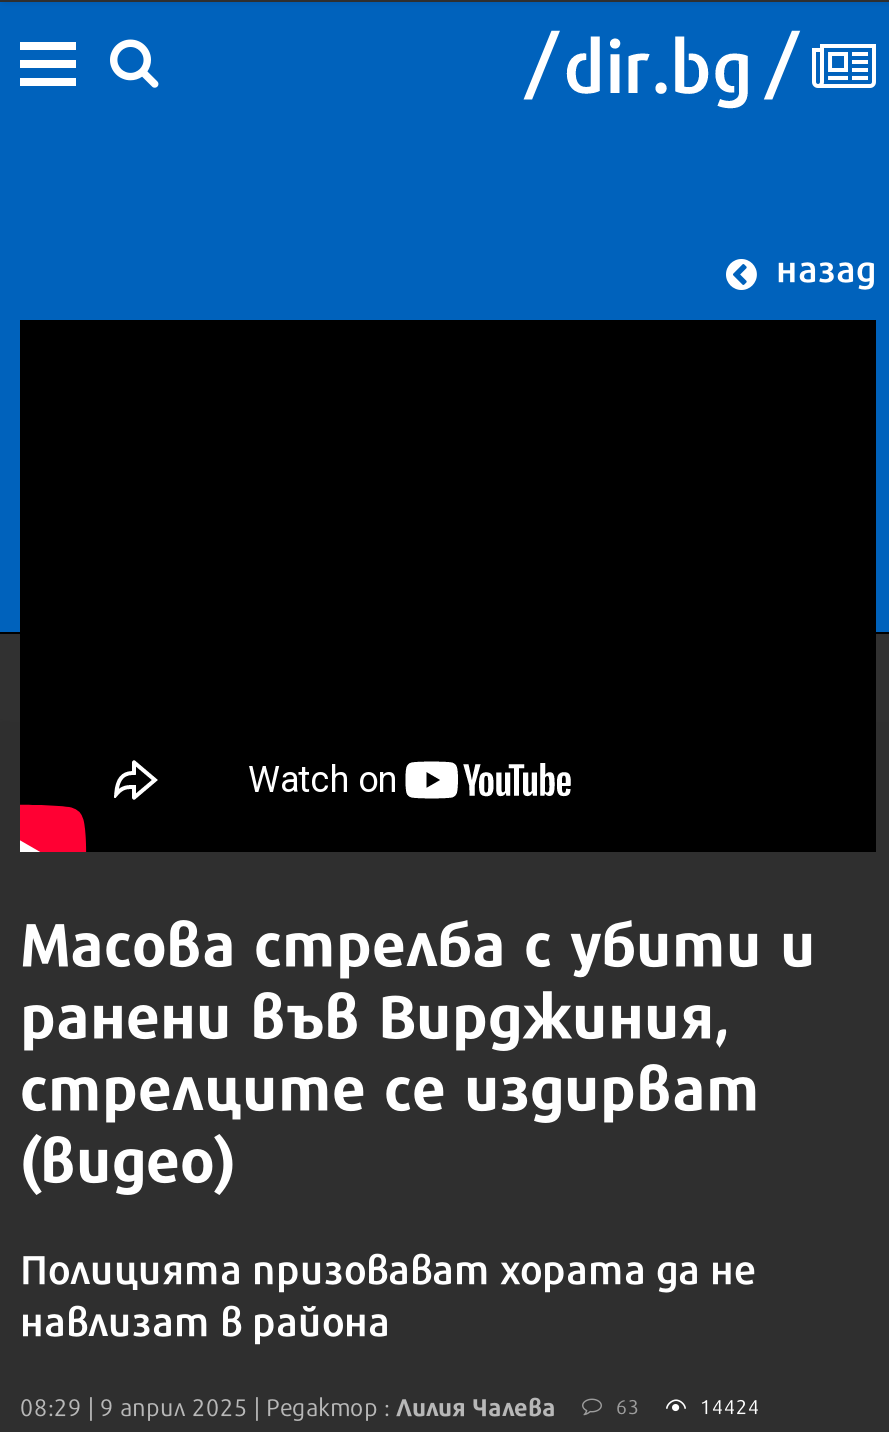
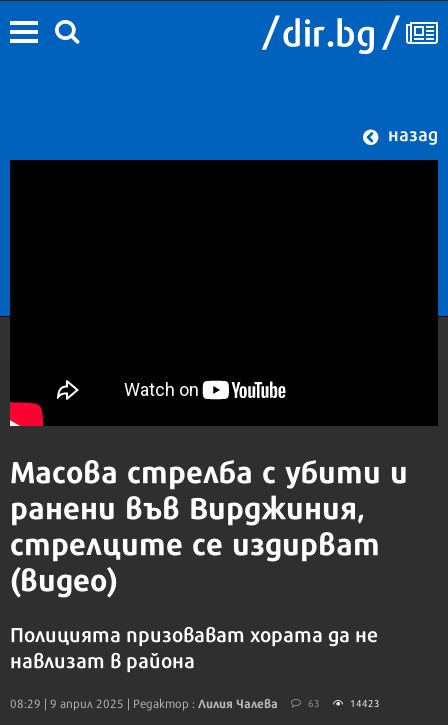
- 14424
+ 14423
